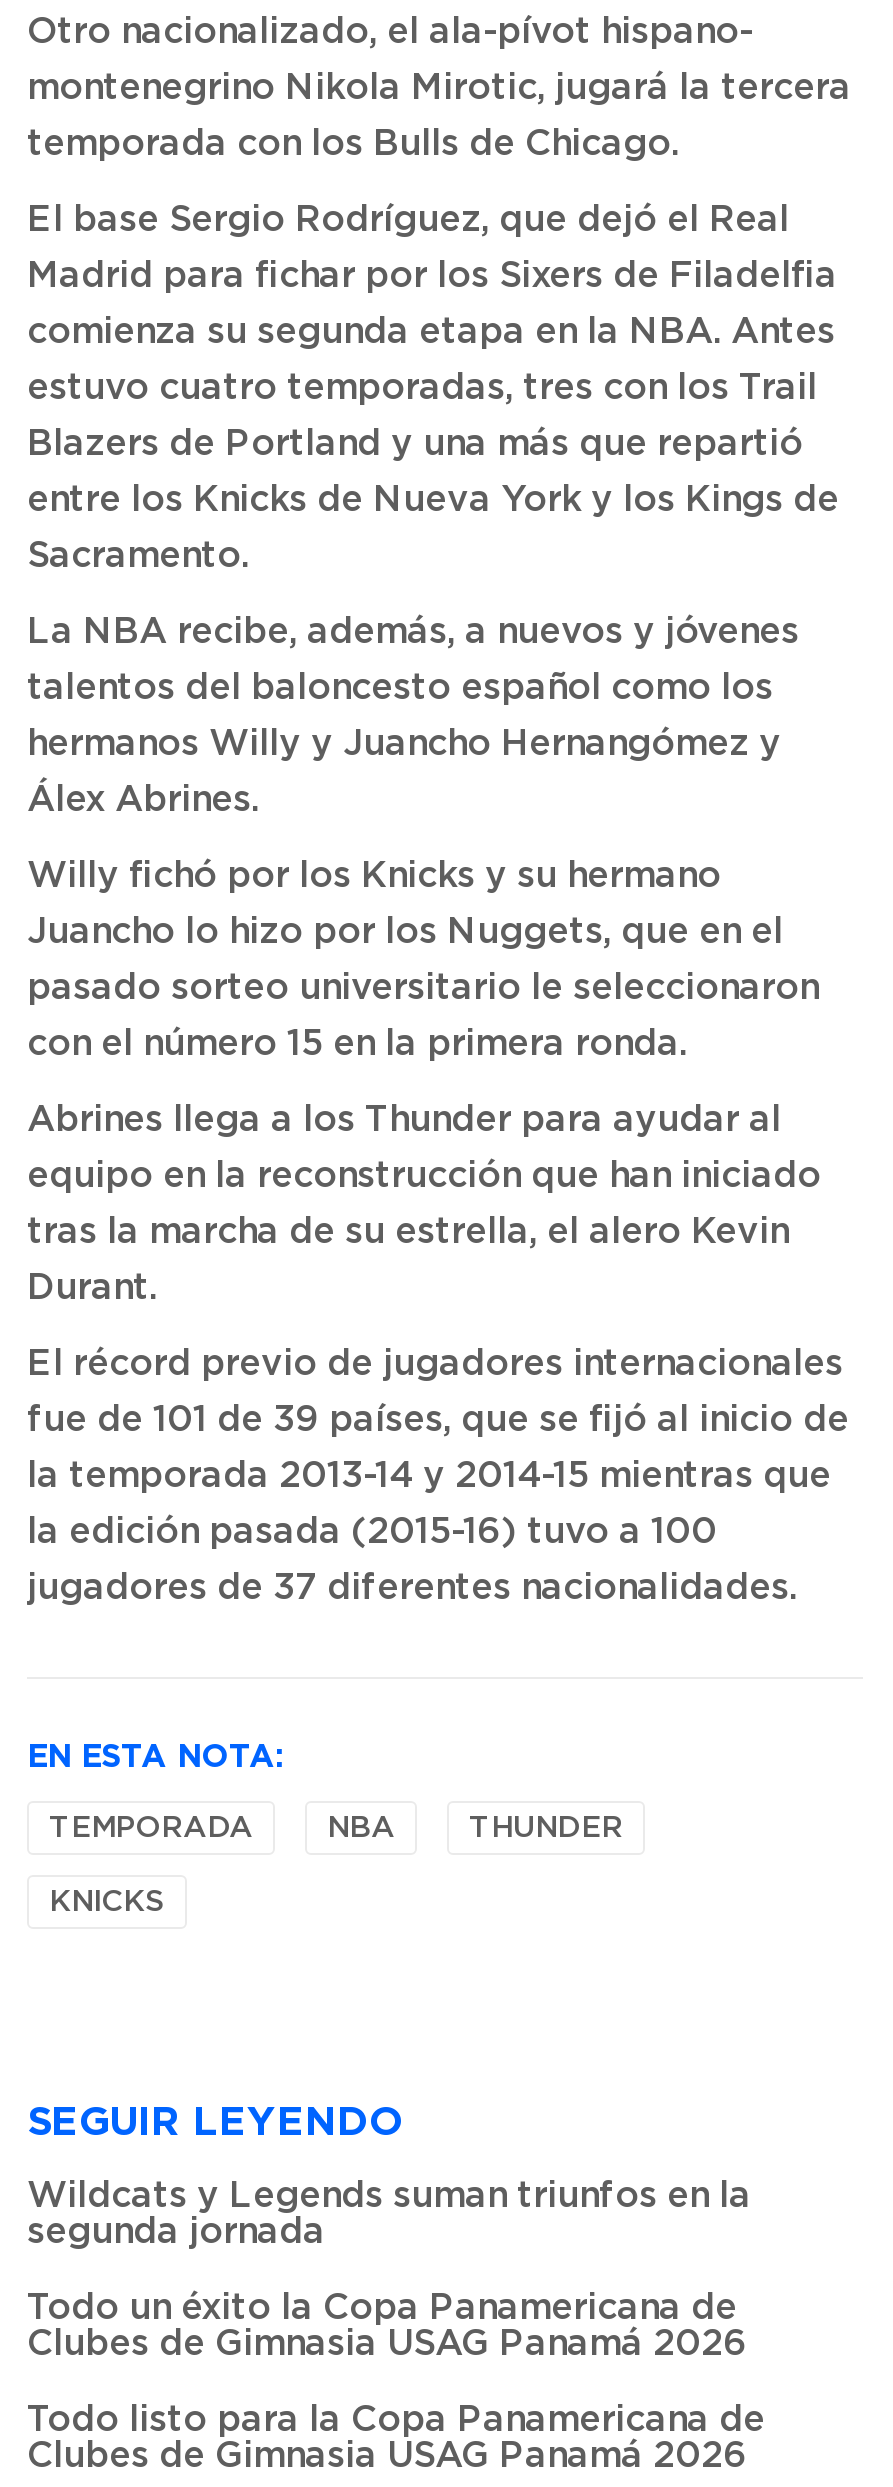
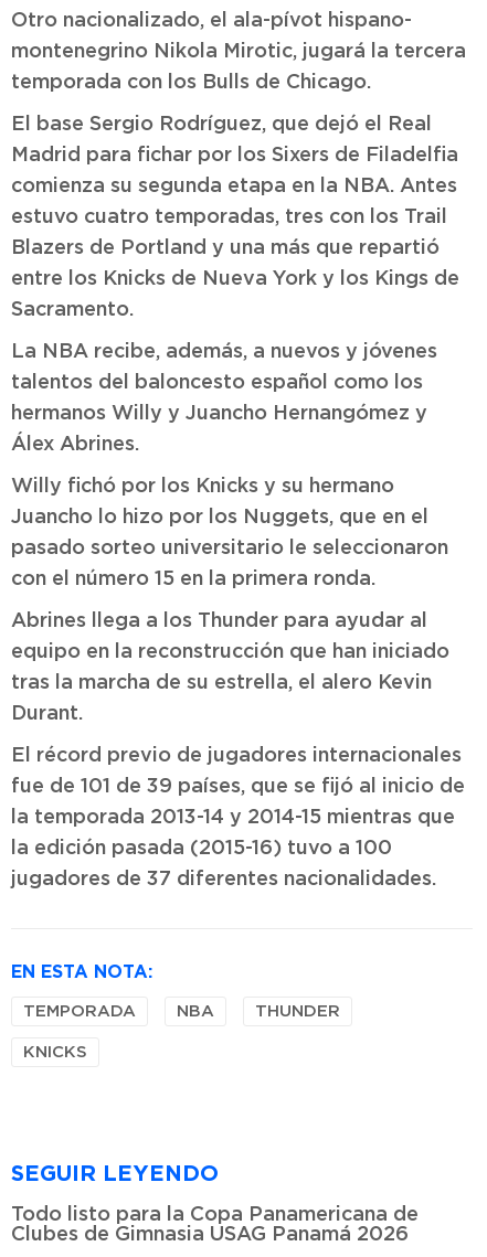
- Wildcats y Legends suman triunfos en la
- segunda jornada
- Todo un éxito la Copa Panamericana de
- Clubes de Gimnasia USAG Panamá 2026
